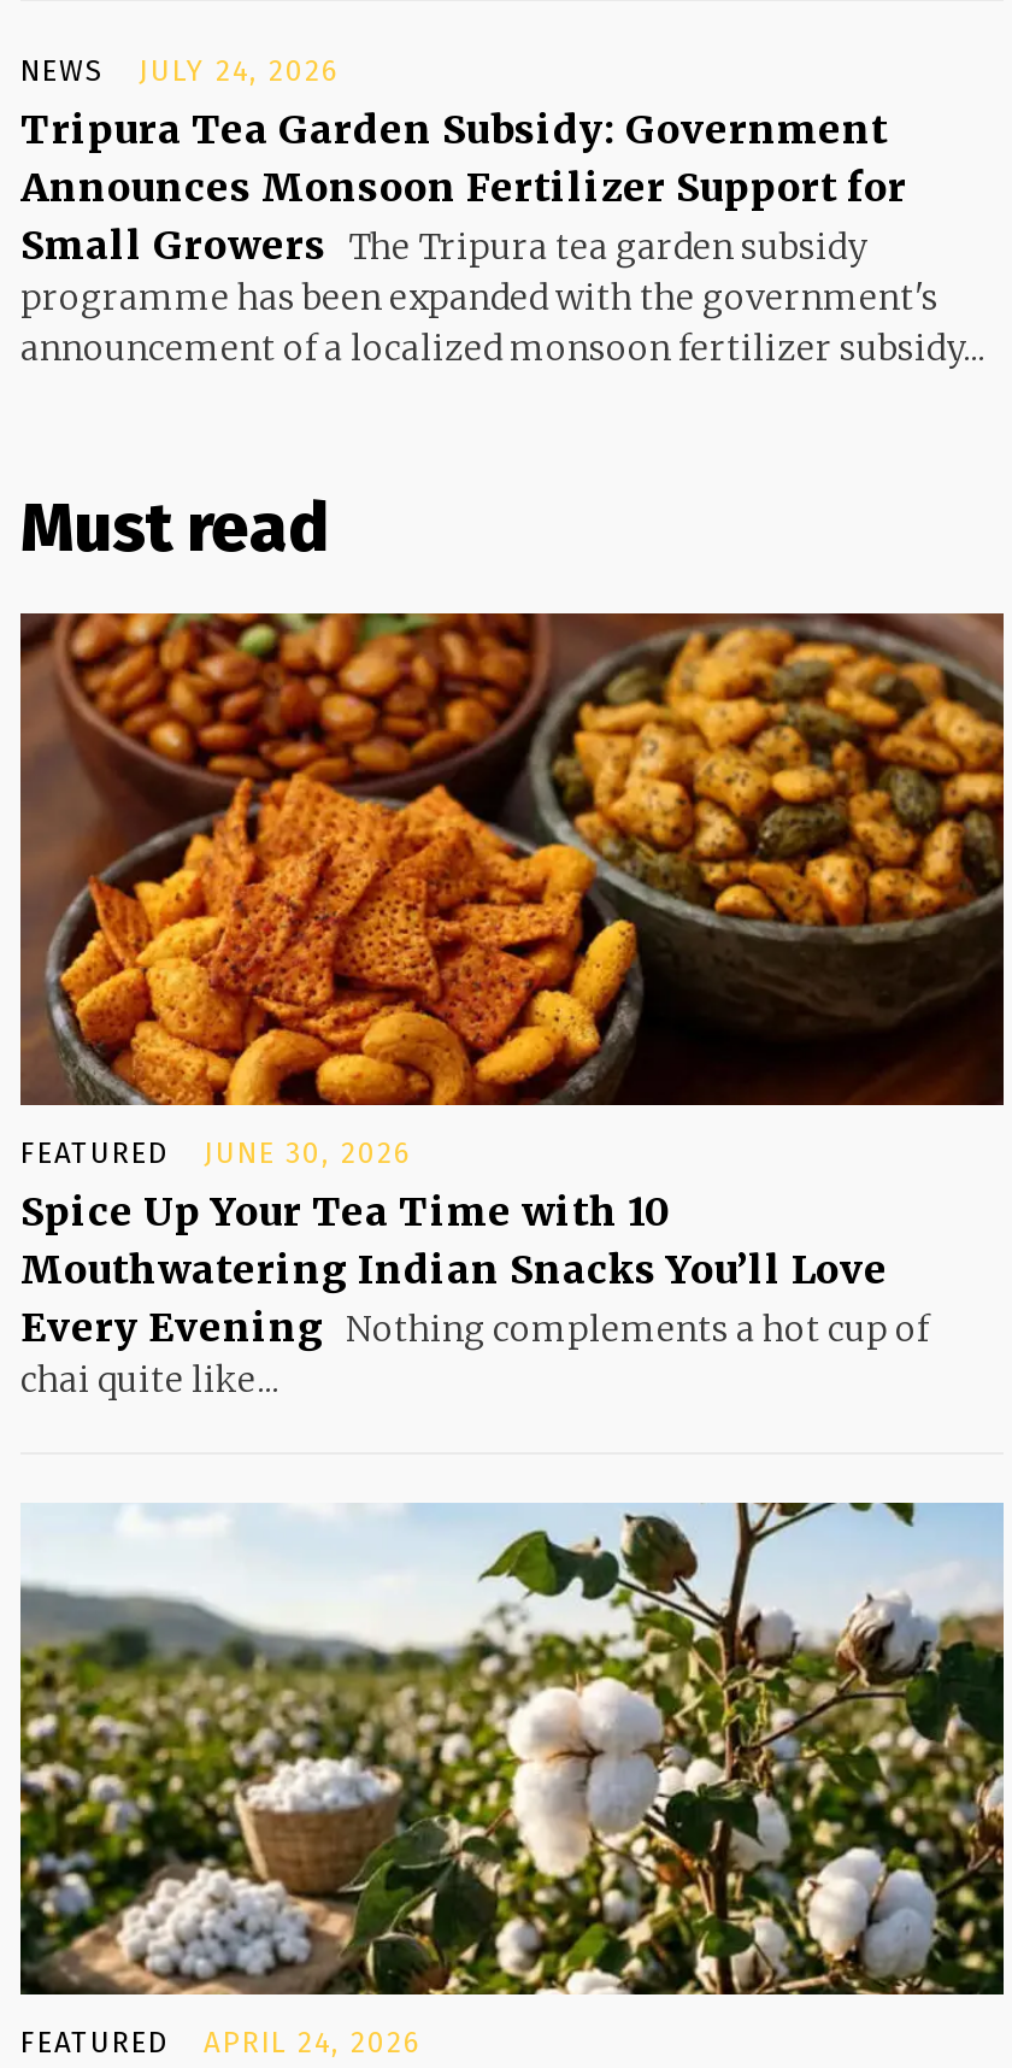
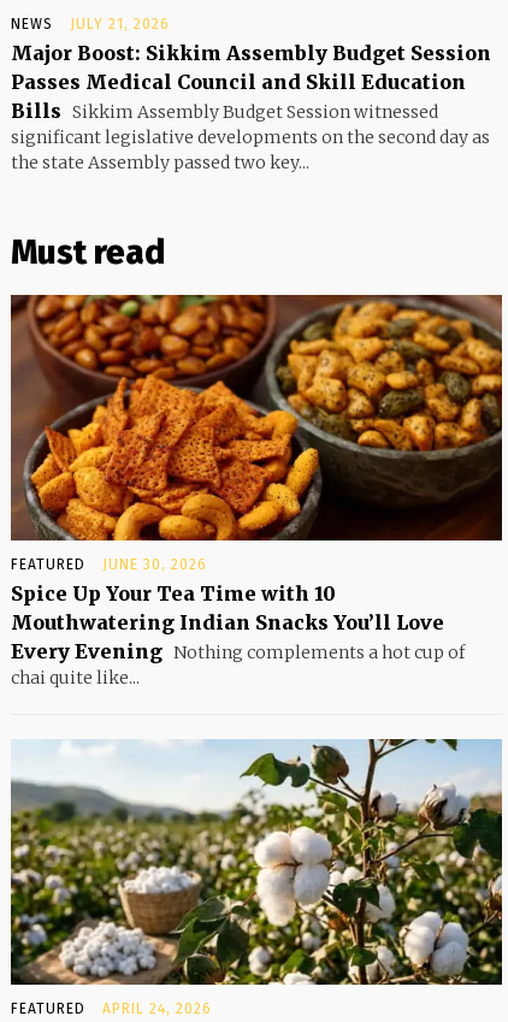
- JULY 24, 2026
- Tripura Tea Garden Subsidy: Government
- Announces Monsoon Fertilizer Support for
- Small Growers The Tripura tea garden subsidy
- programme has been expanded with the government's
- announcement of a localized monsoon fertilizer subsidy...
+ JULY 21, 2026
+ Major Boost: Sikkim Assembly Budget Session
+ Passes Medical Council and Skill Education
+ Bills Sikkim Assembly Budget Session witnessed
+ significant legislative developments on the second day as
+ the state Assembly passed two key...
